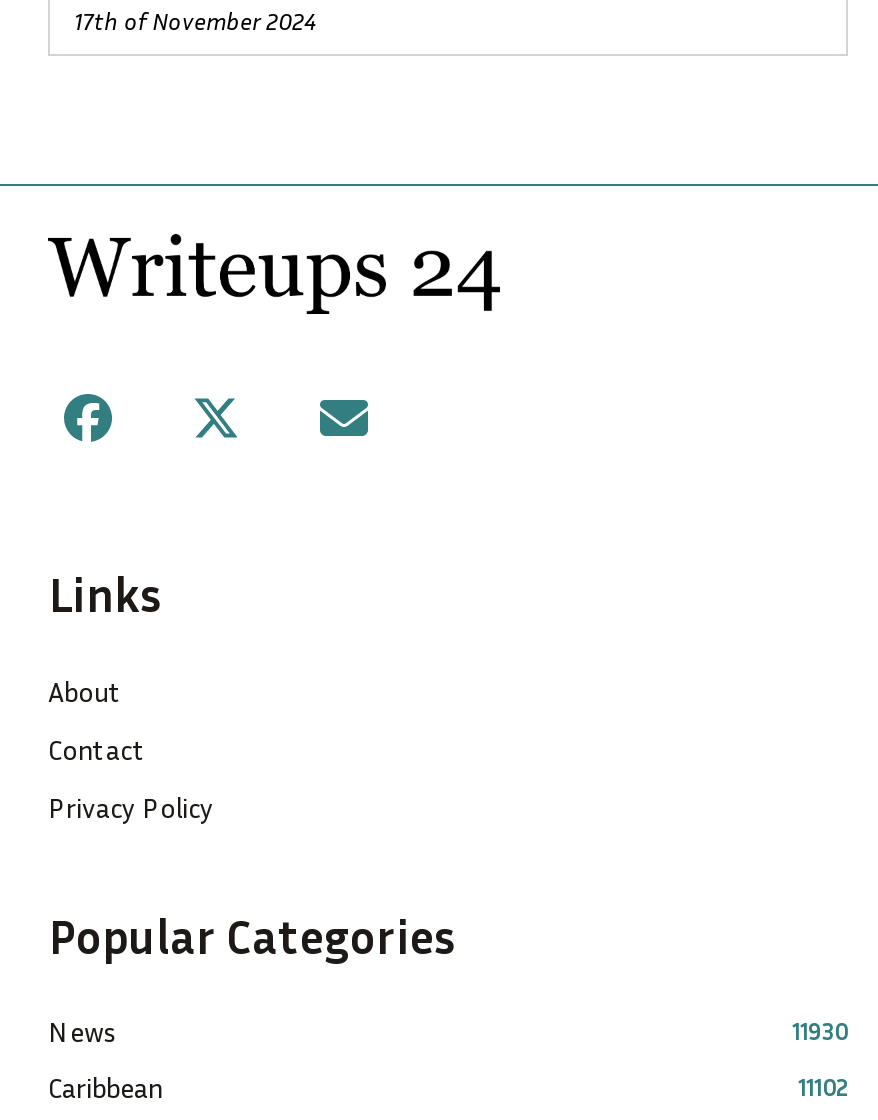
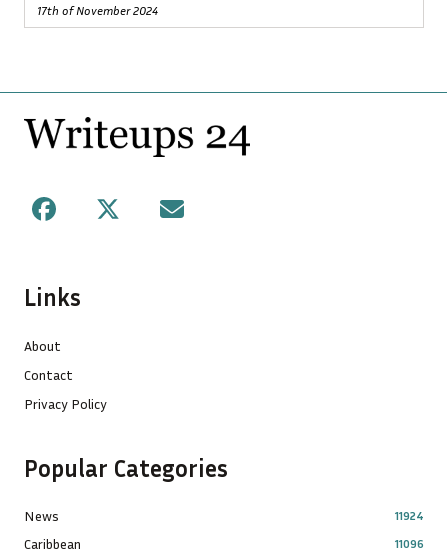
- 11930
+ 11924

- 11102
+ 11096
